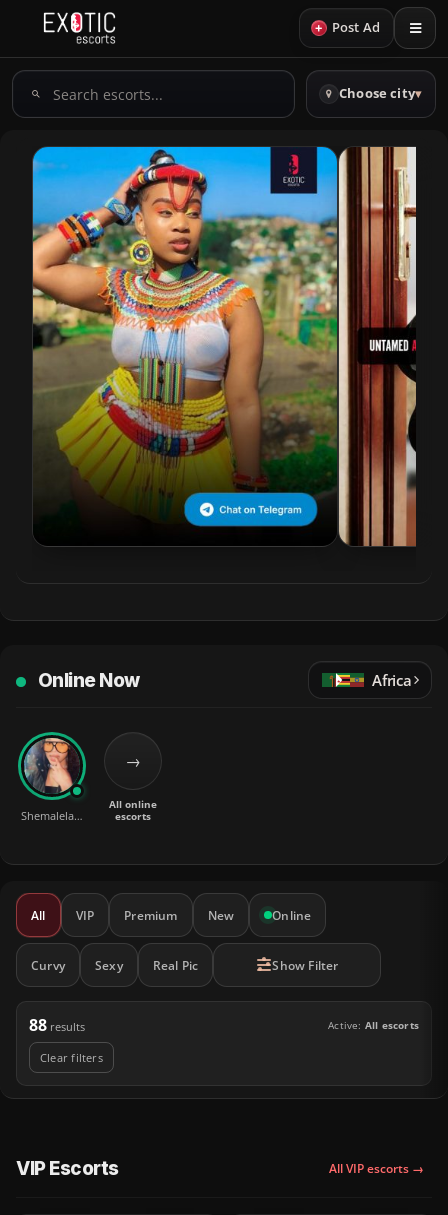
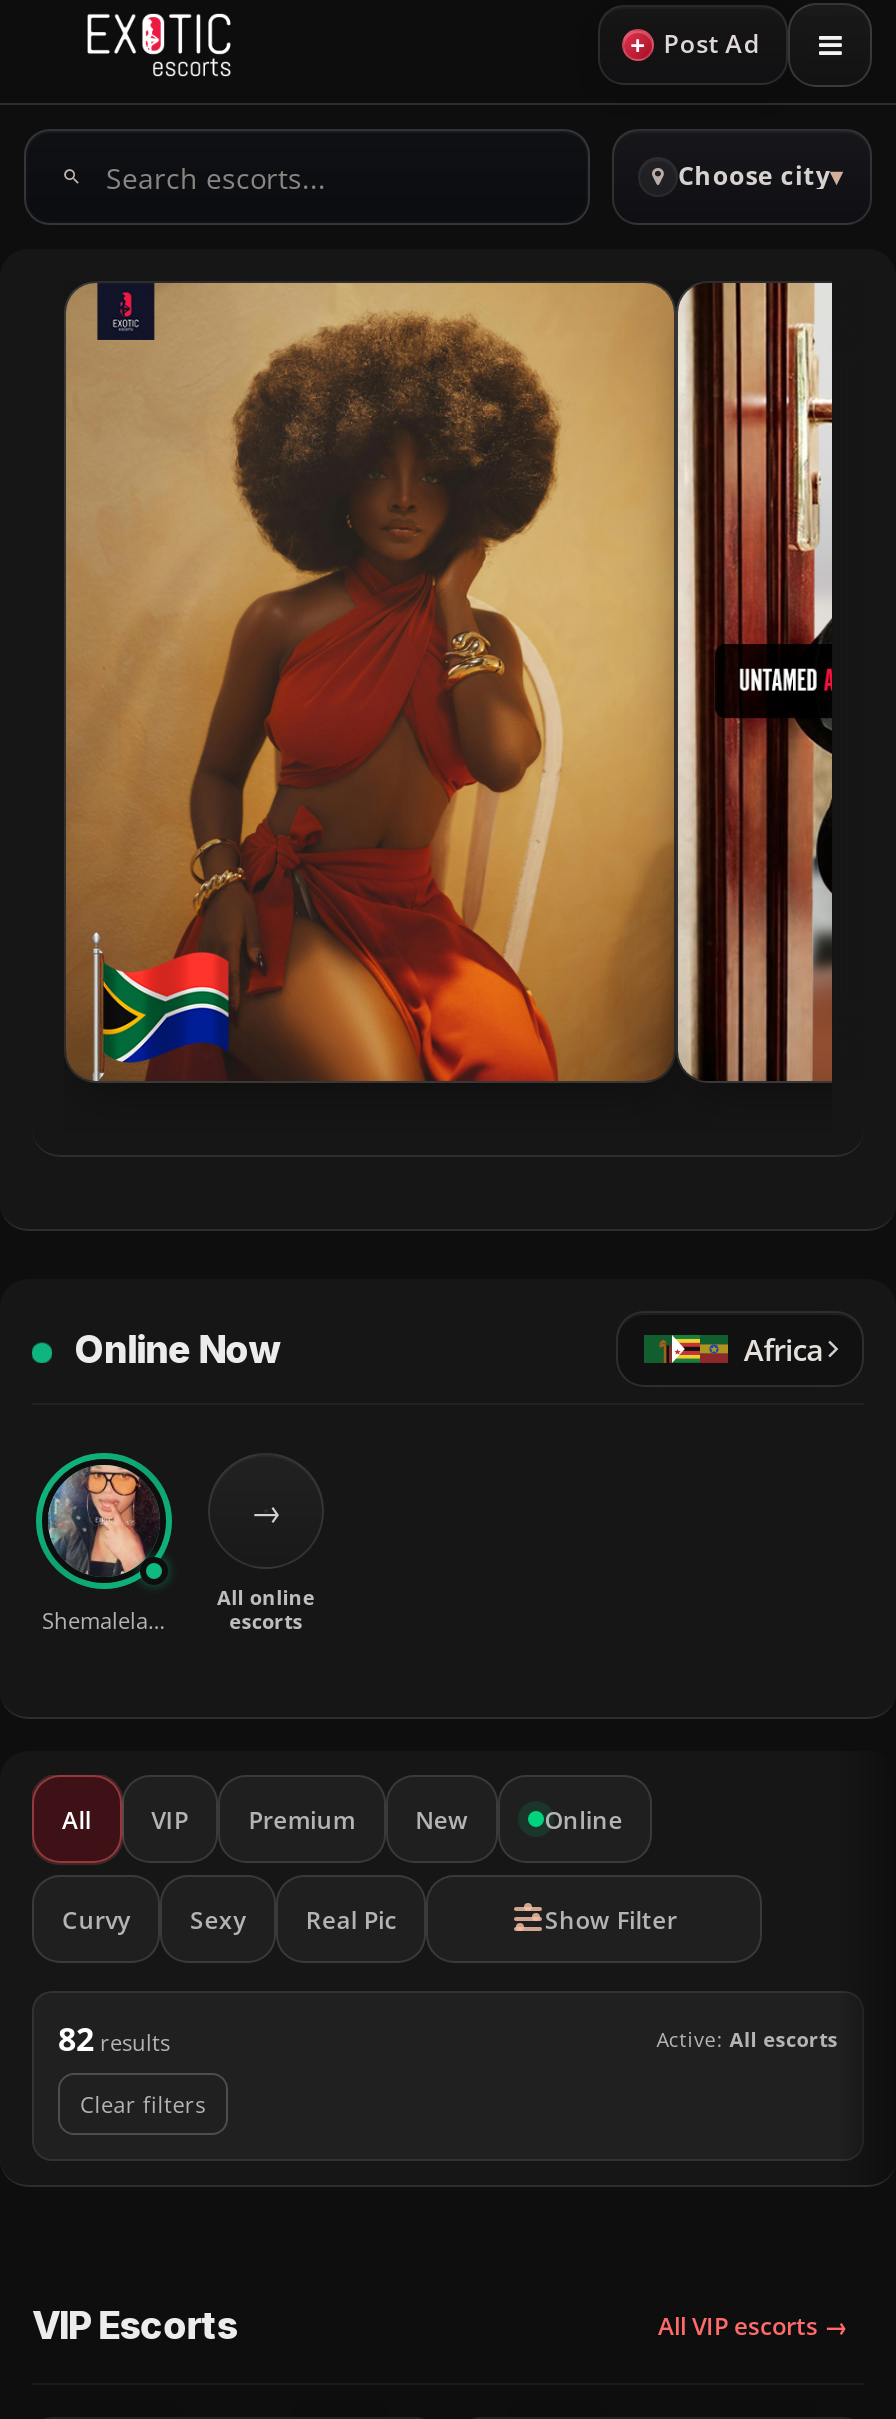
- [image]
+ [image]

- 88 results
+ 82 results
